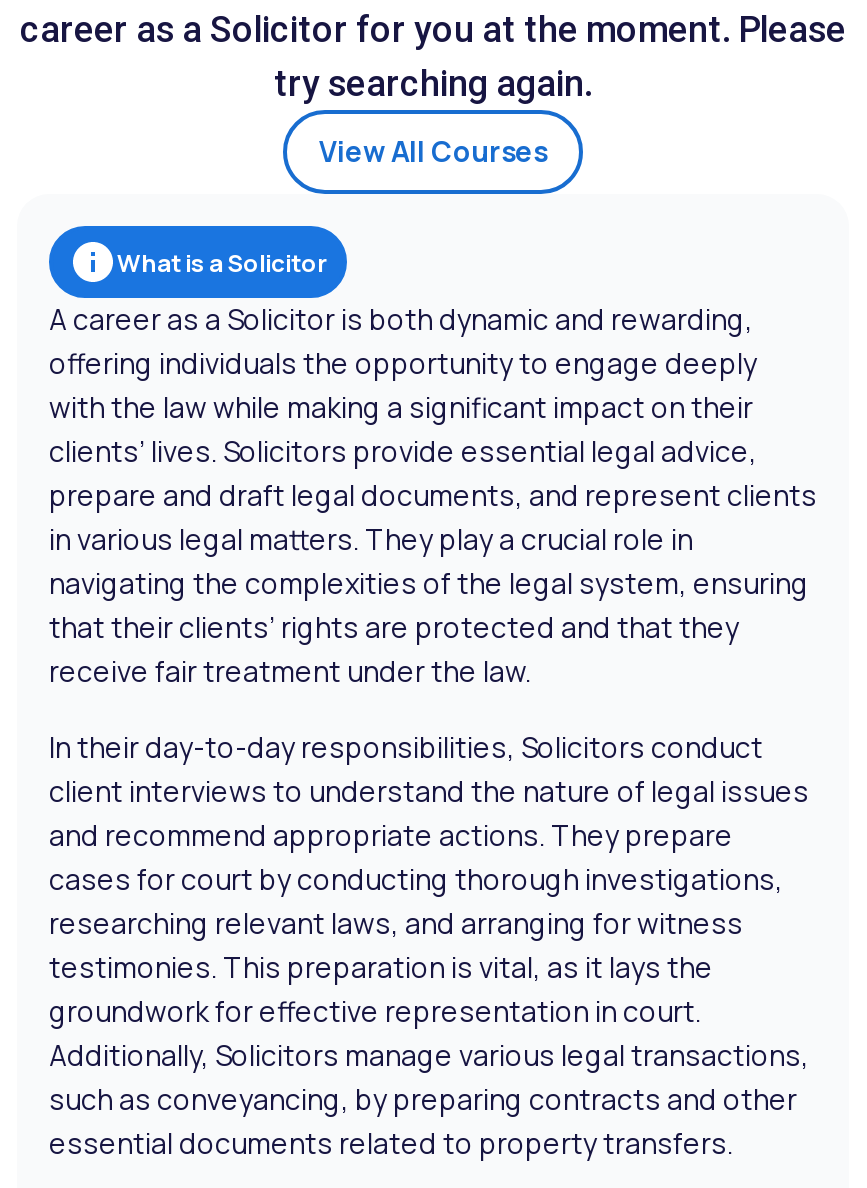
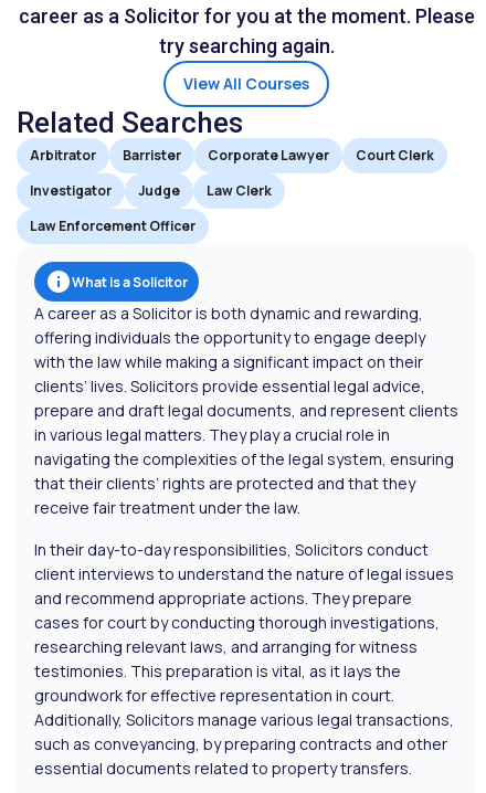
+ Related Searches
+ Arbitrator
+ Barrister
+ Corporate Lawyer
+ Court Clerk
+ Investigator
+ Judge
+ Law Clerk
+ Law Enforcement Officer
